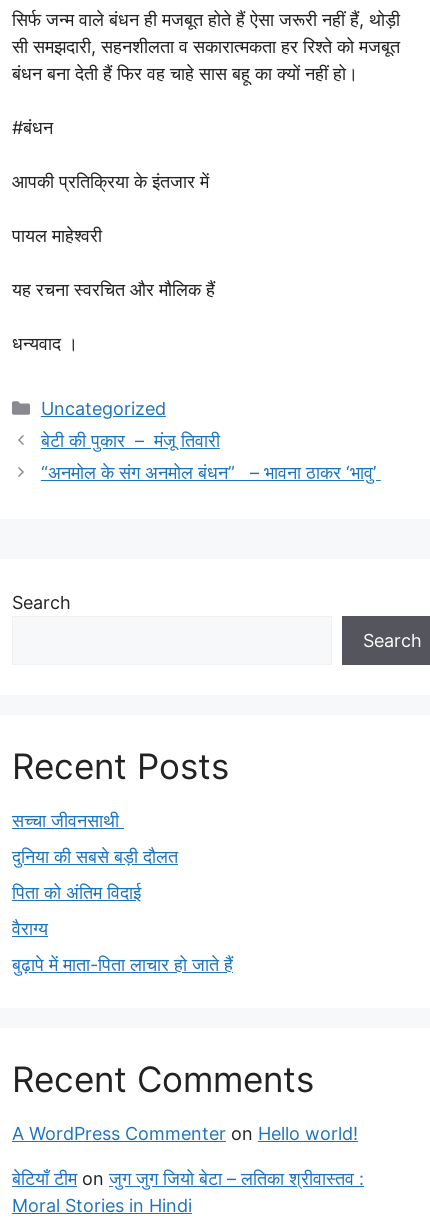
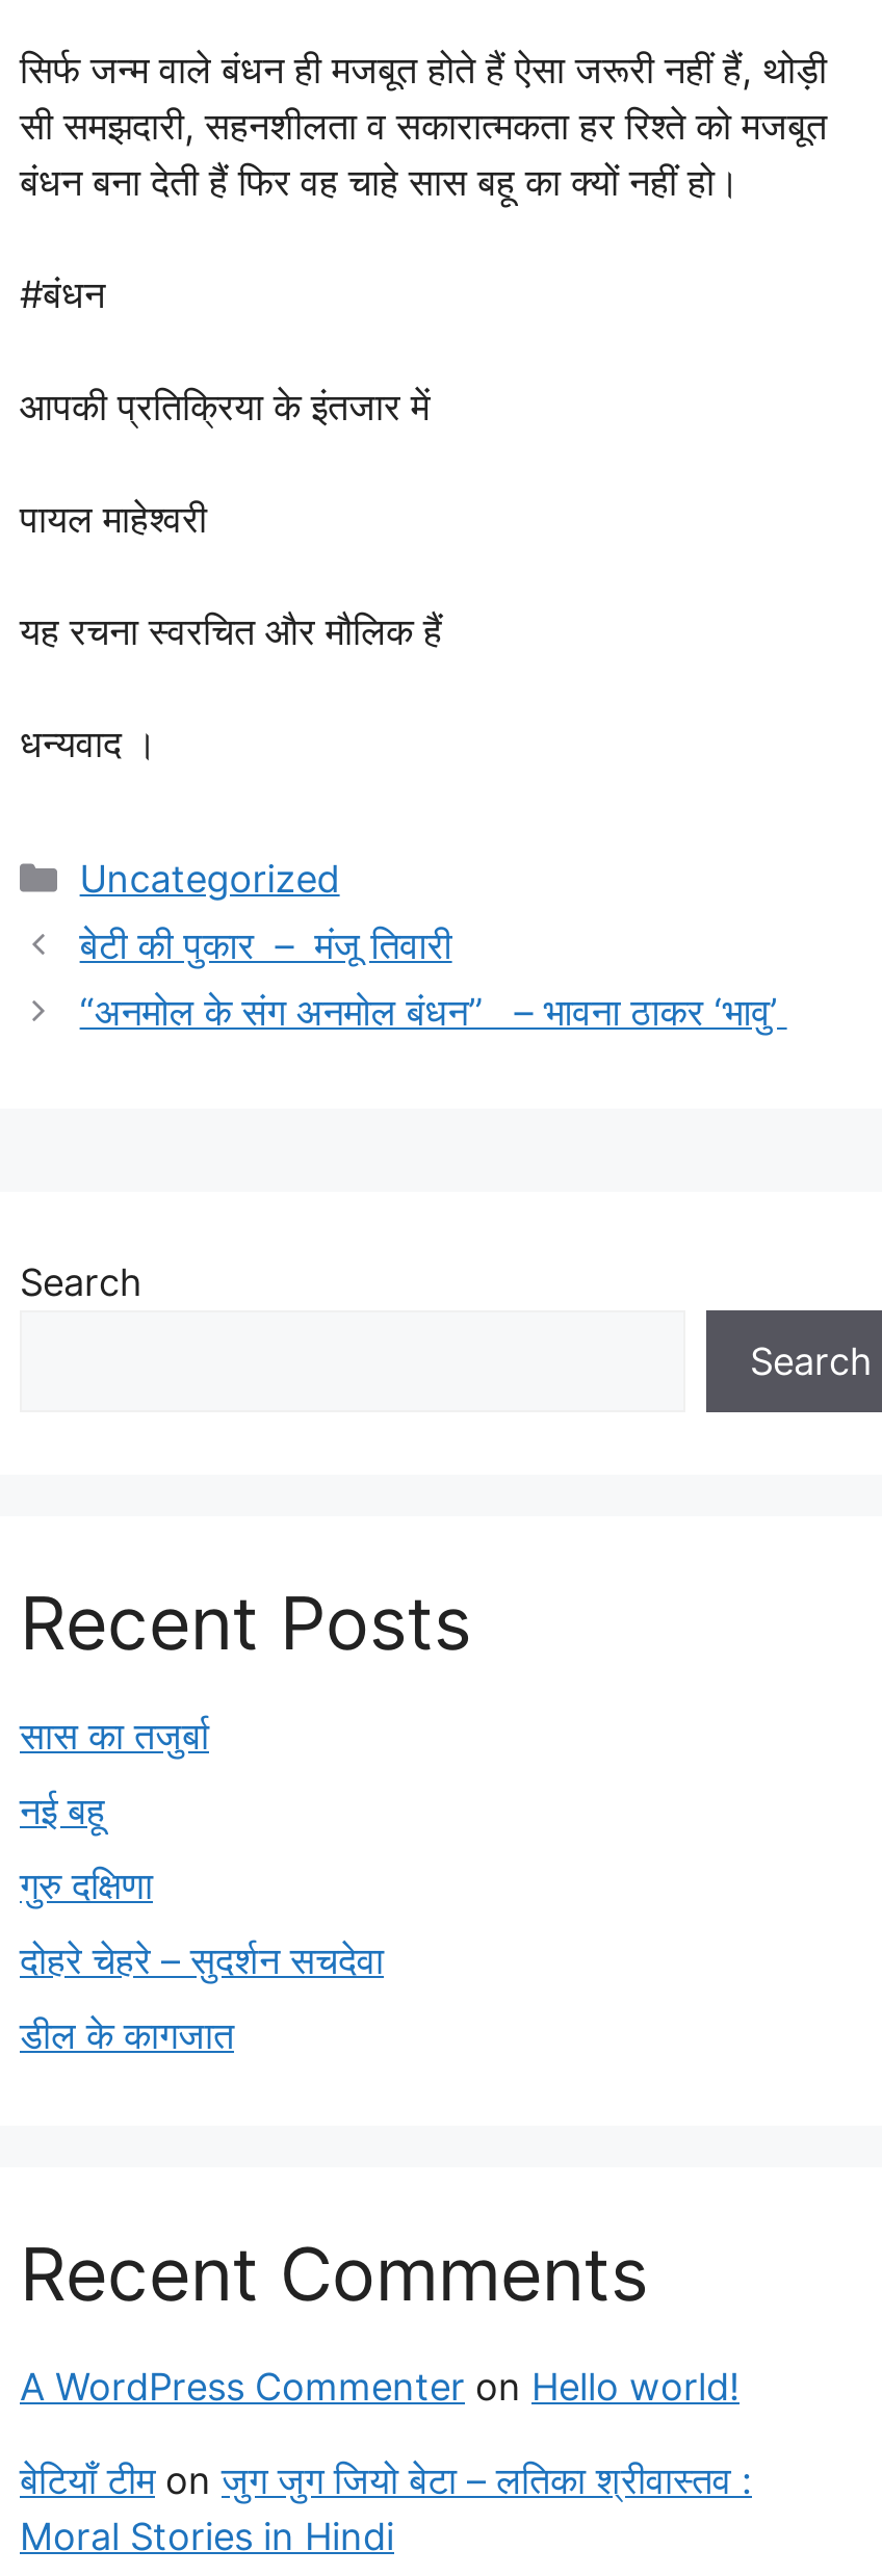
- सच्चा जीवनसाथी
+ सास का तजुर्बा

- दुनिया की सबसे बड़ी दौलत
+ नई बहू

- पिता को अंतिम विदाई
+ गुरु दक्षिणा

- वैराग्य
+ दोहरे चेहरे – सुदर्शन सचदेवा

- बुढ़ापे में माता-पिता लाचार हो जाते हैं
+ डील के कागजात
